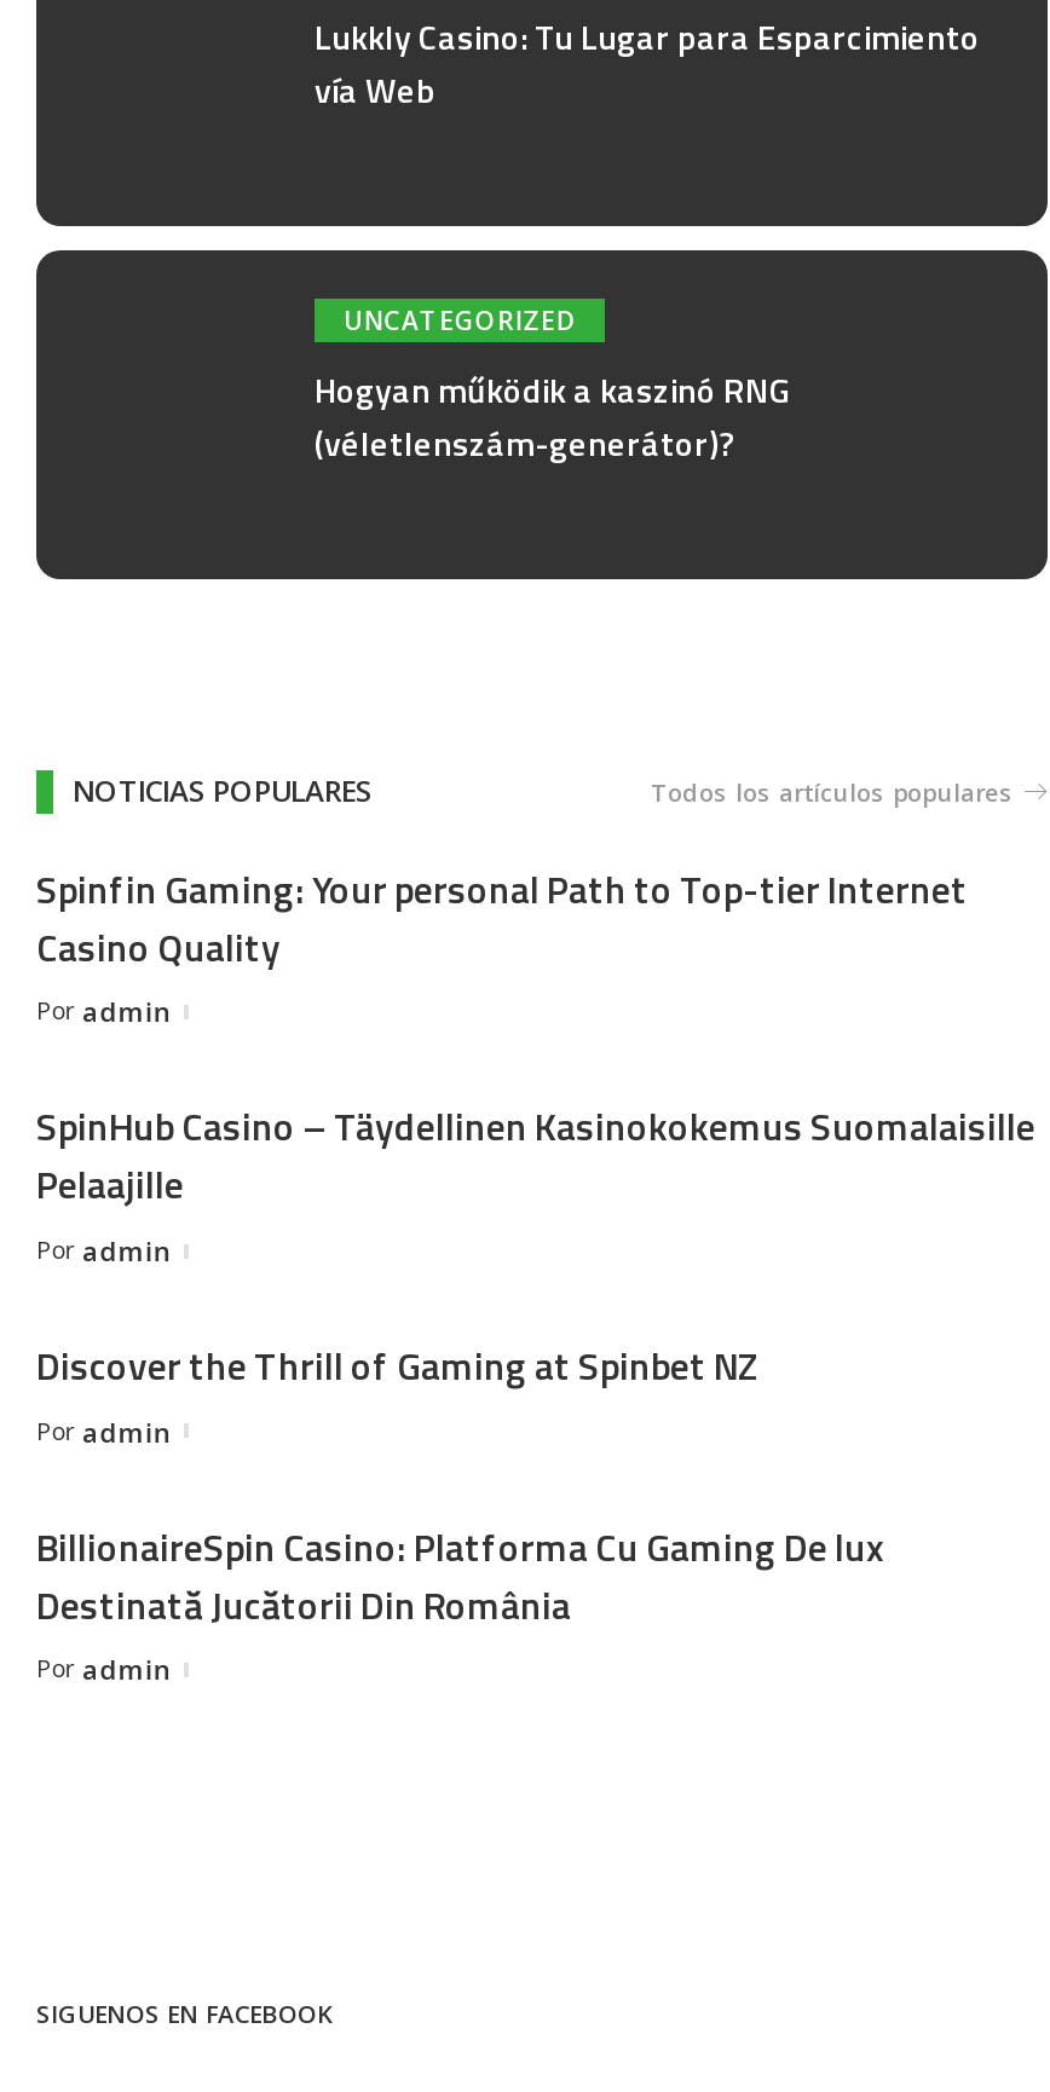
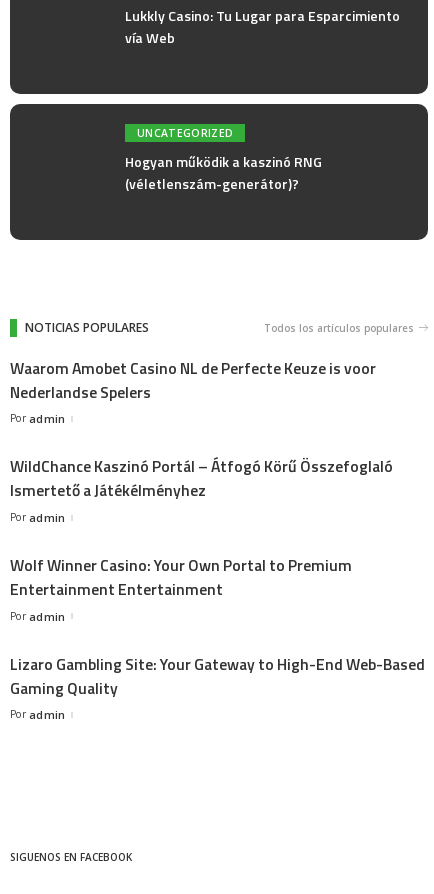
- Spinfin Gaming: Your personal Path to Top-tier Internet
- Casino Quality
+ Waarom Amobet Casino NL de Perfecte Keuze is voor
+ Nederlandse Spelers

- SpinHub Casino – Täydellinen Kasinokokemus Suomalaisille
- Pelaajille
+ WildChance Kaszinó Portál – Átfogó Körű Összefoglaló
+ Ismertető a Játékélményhez

- Discover the Thrill of Gaming at Spinbet NZ
+ Wolf Winner Casino: Your Own Portal to Premium
+ Entertainment Entertainment

- BillionaireSpin Casino: Platforma Cu Gaming De lux
- Destinată Jucătorii Din România
+ Lizaro Gambling Site: Your Gateway to High-End Web-Based
+ Gaming Quality
